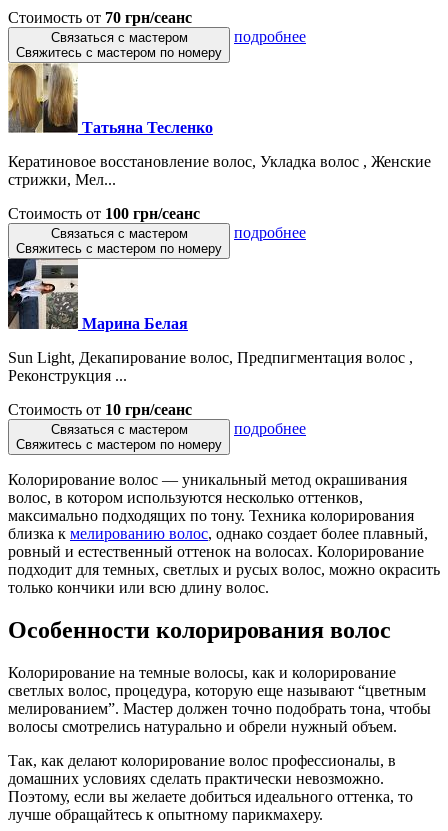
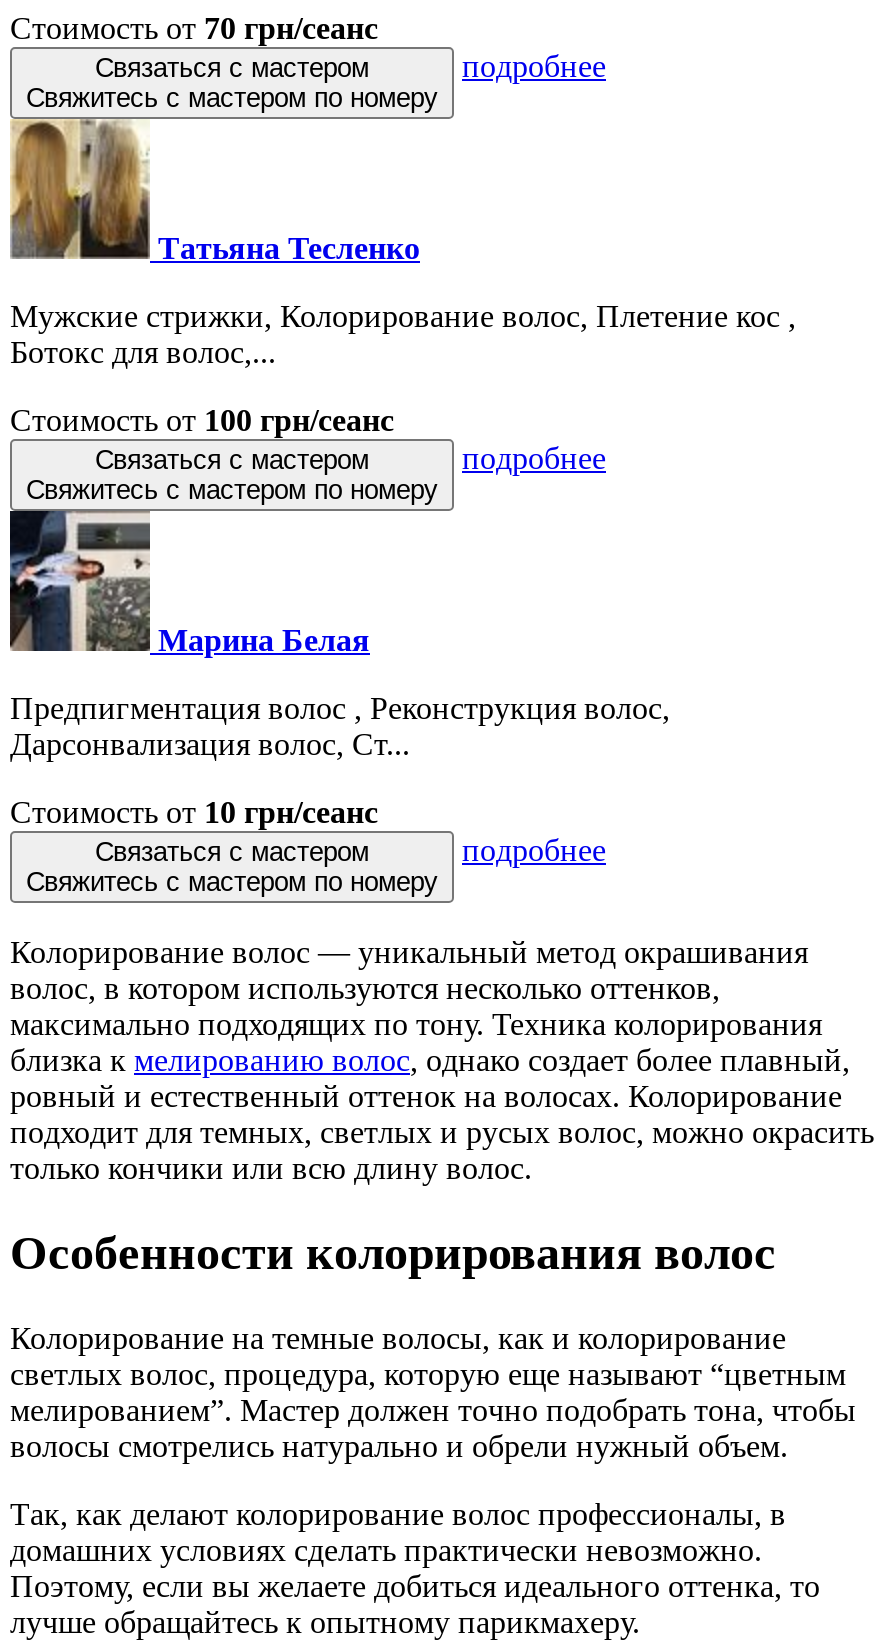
- Кератиновое восстановление волос, Укладка волос , Женские
- стрижки, Мел...
+ Мужские стрижки, Колорирование волос, Плетение кос ,
+ Ботокс для волос,...

- Sun Light, Декапирование волос, Предпигментация волос ,
- Реконструкция ...
+ Предпигментация волос , Реконструкция волос,
+ Дарсонвализация волос, Ст...
